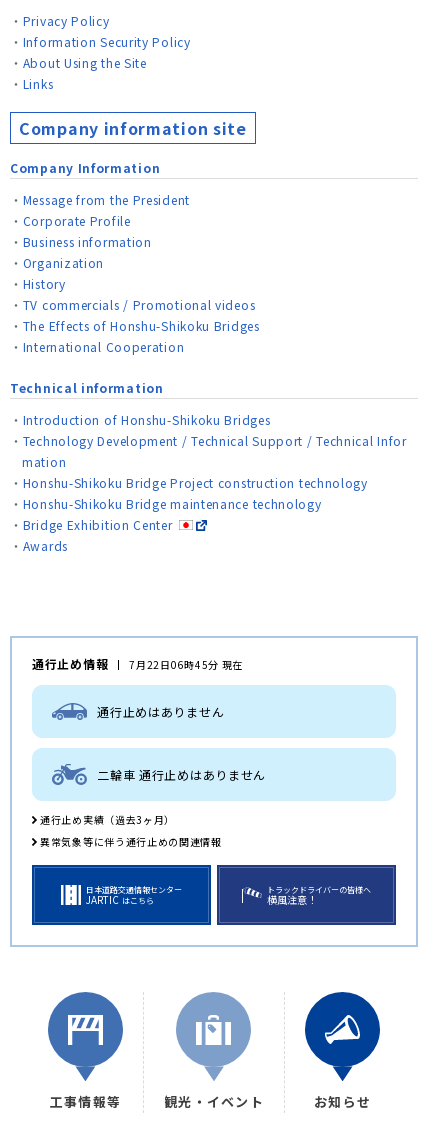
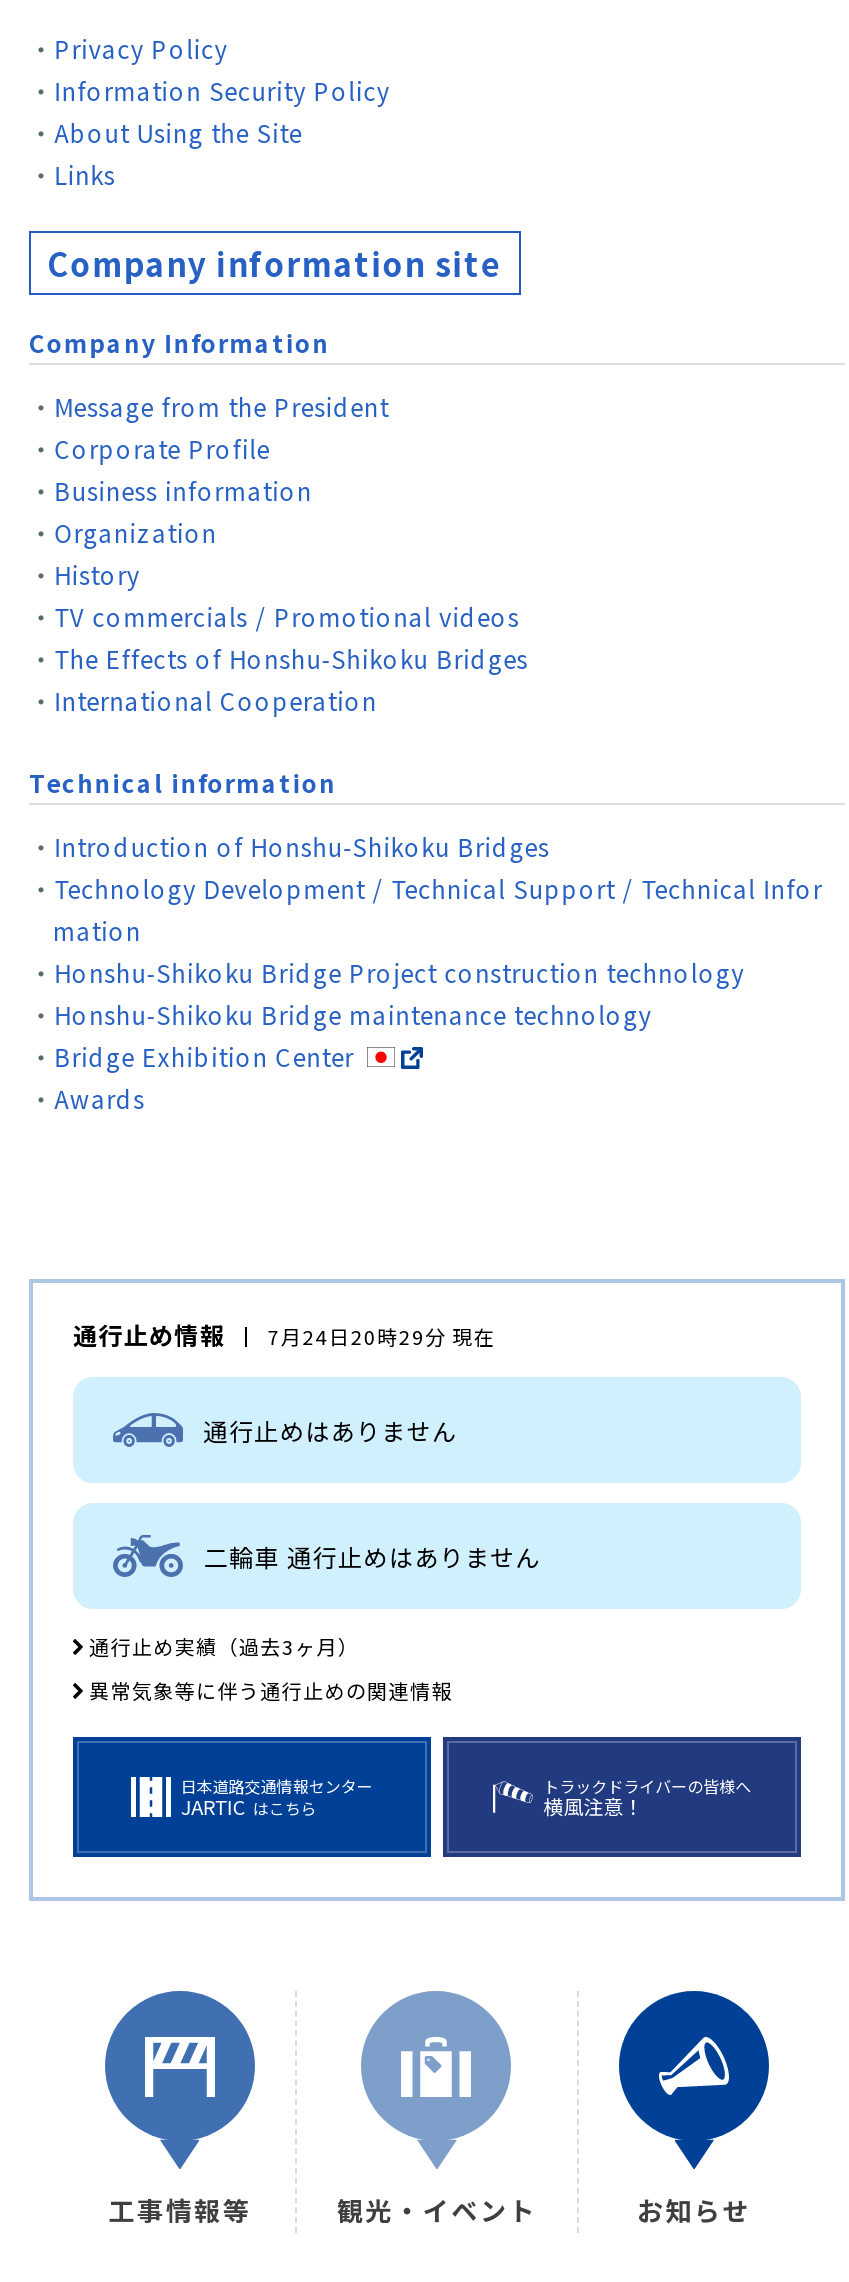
- 7月22日06時45分 現在
+ 7月24日20時29分 現在
